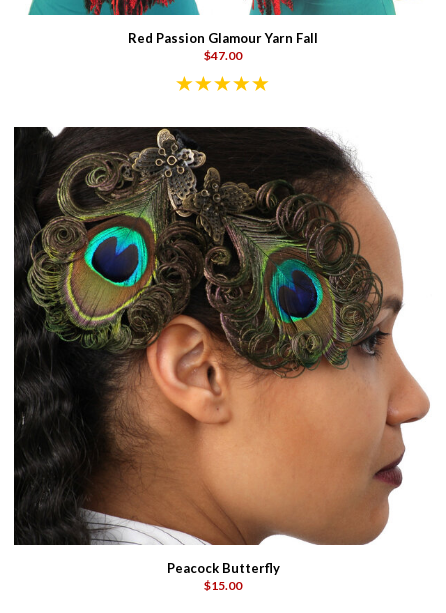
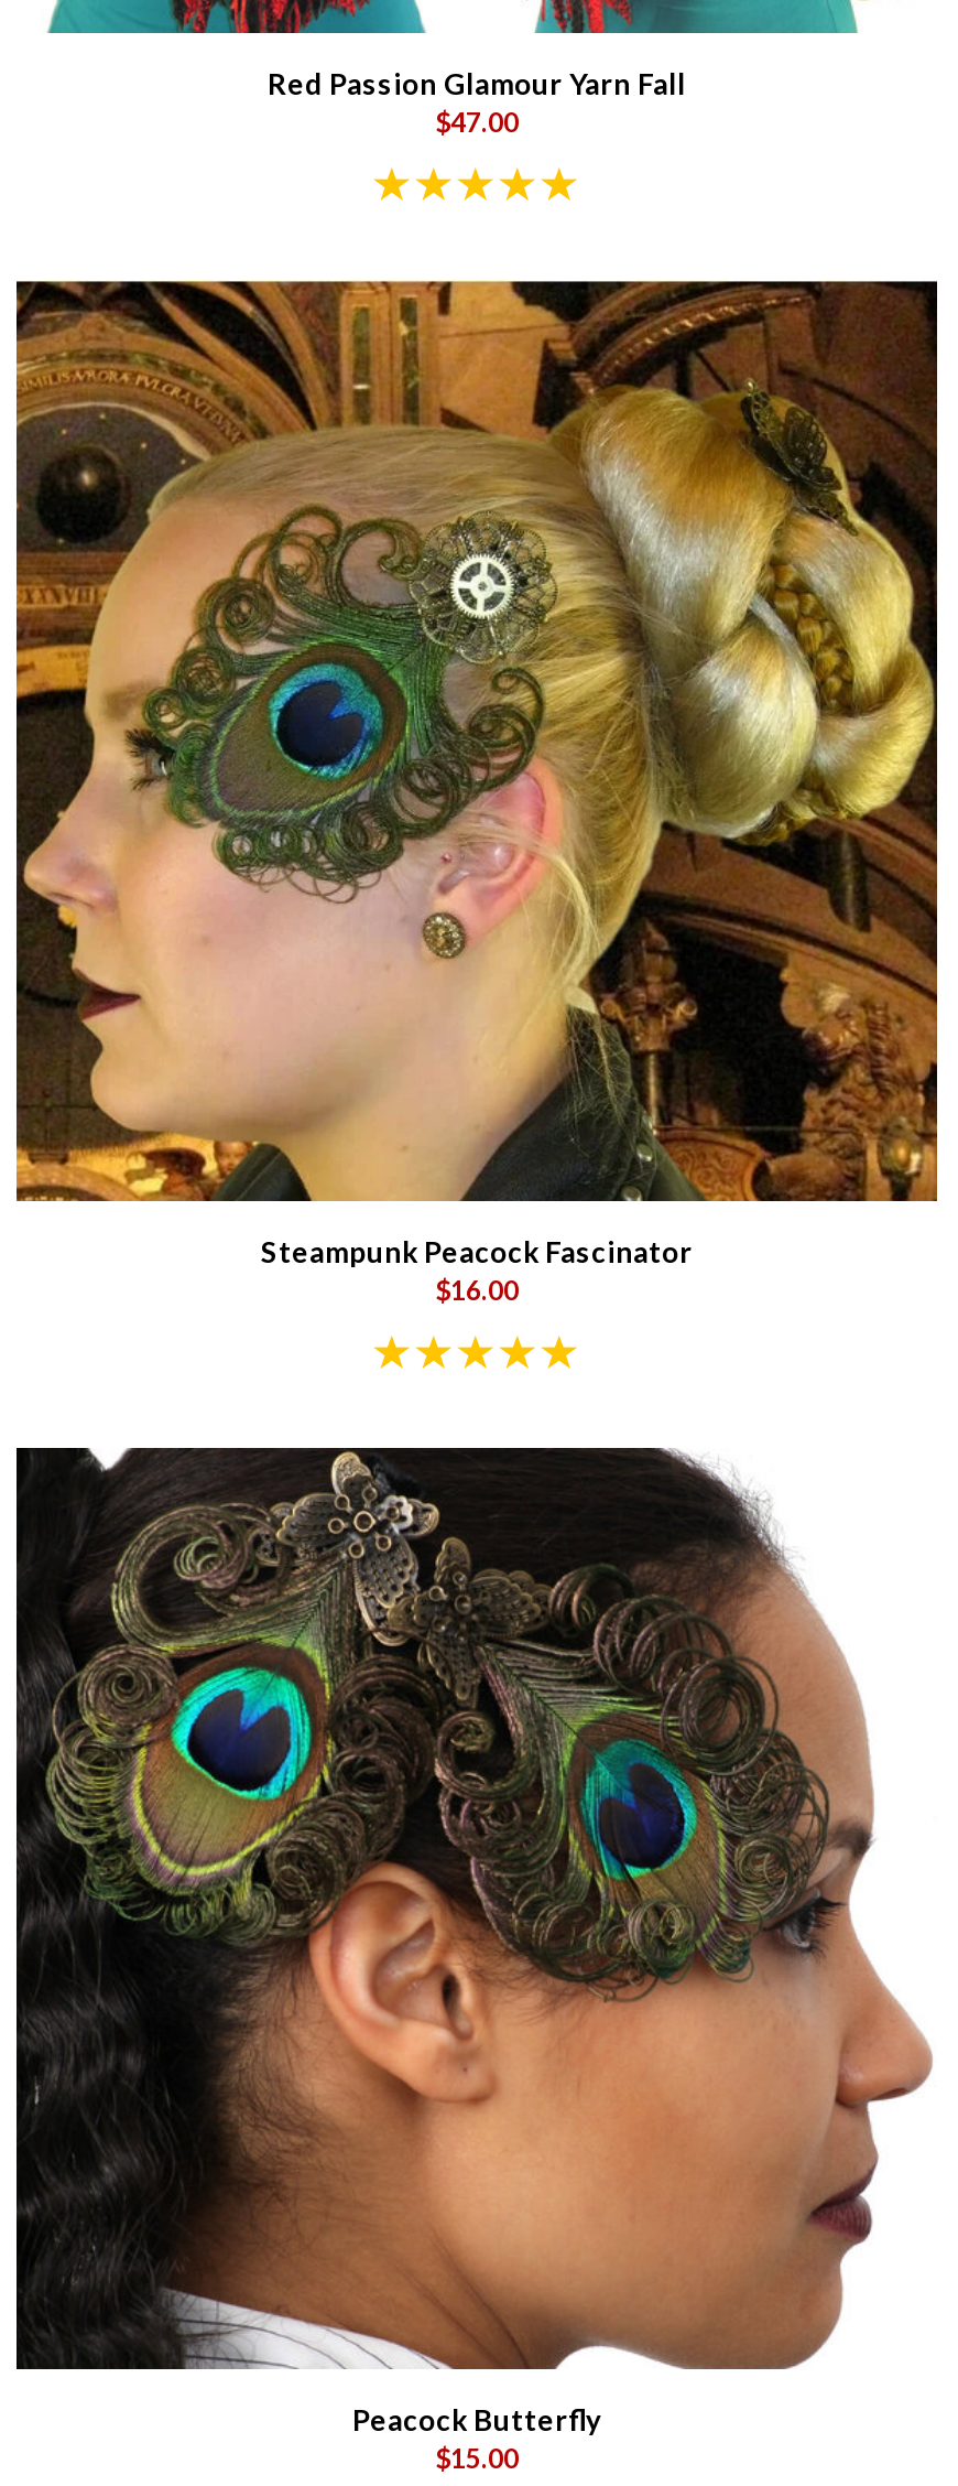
+ [image]
+ Steampunk Peacock Fascinator
+ $16.00
